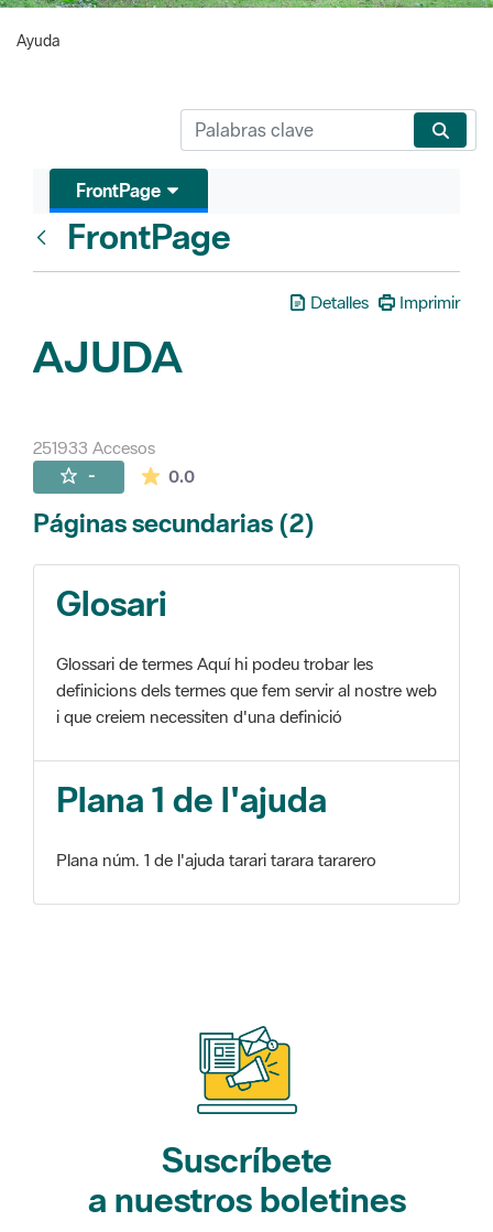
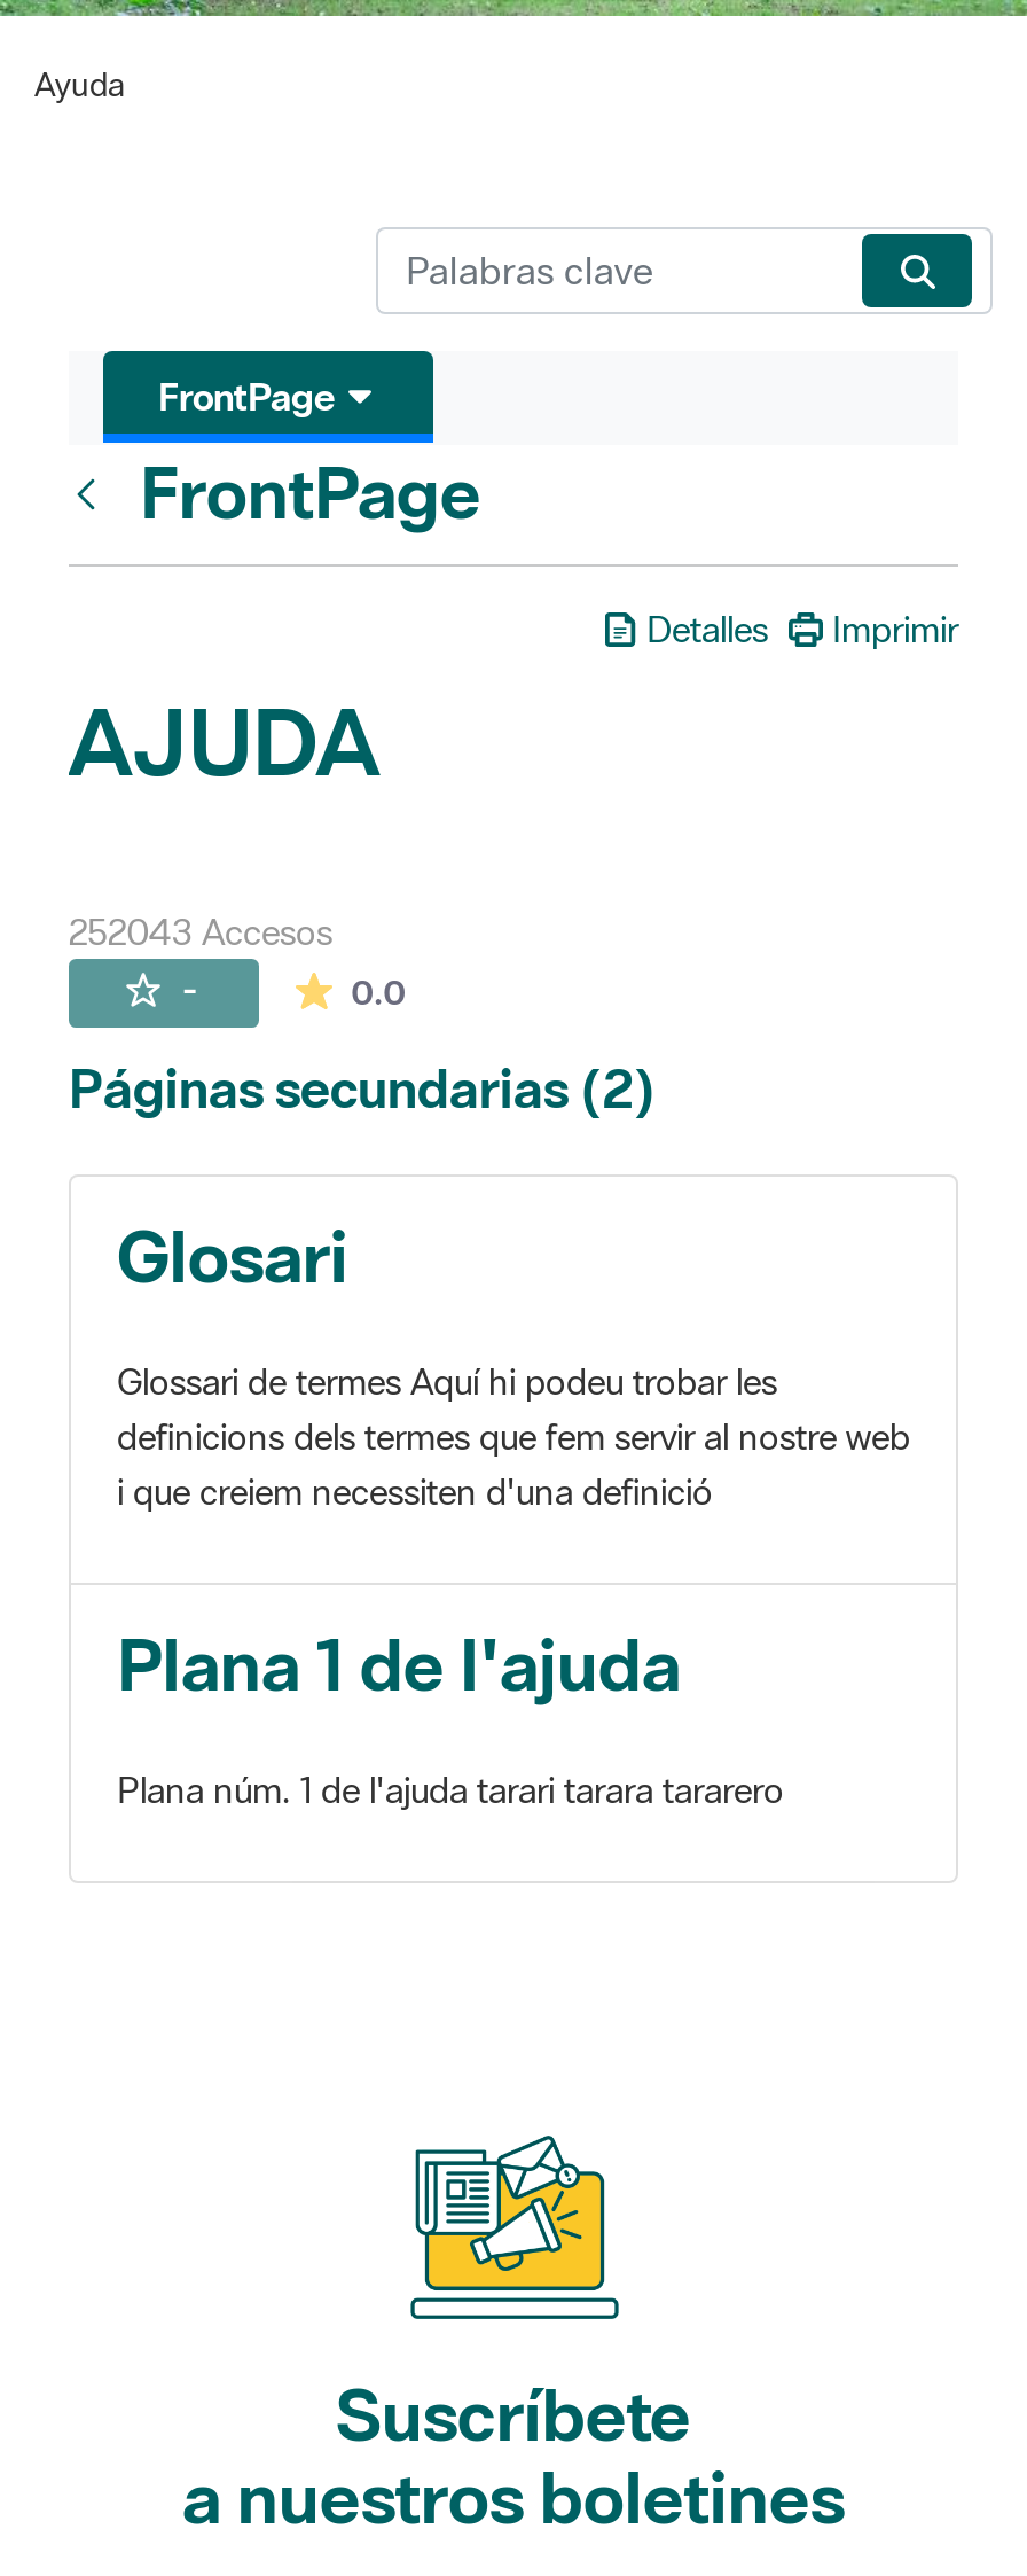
- 251933 Accesos
+ 252043 Accesos
